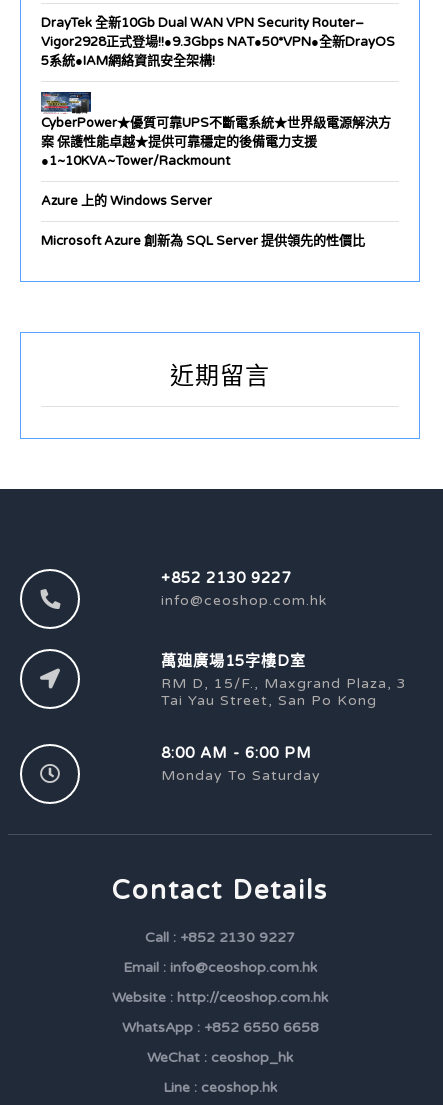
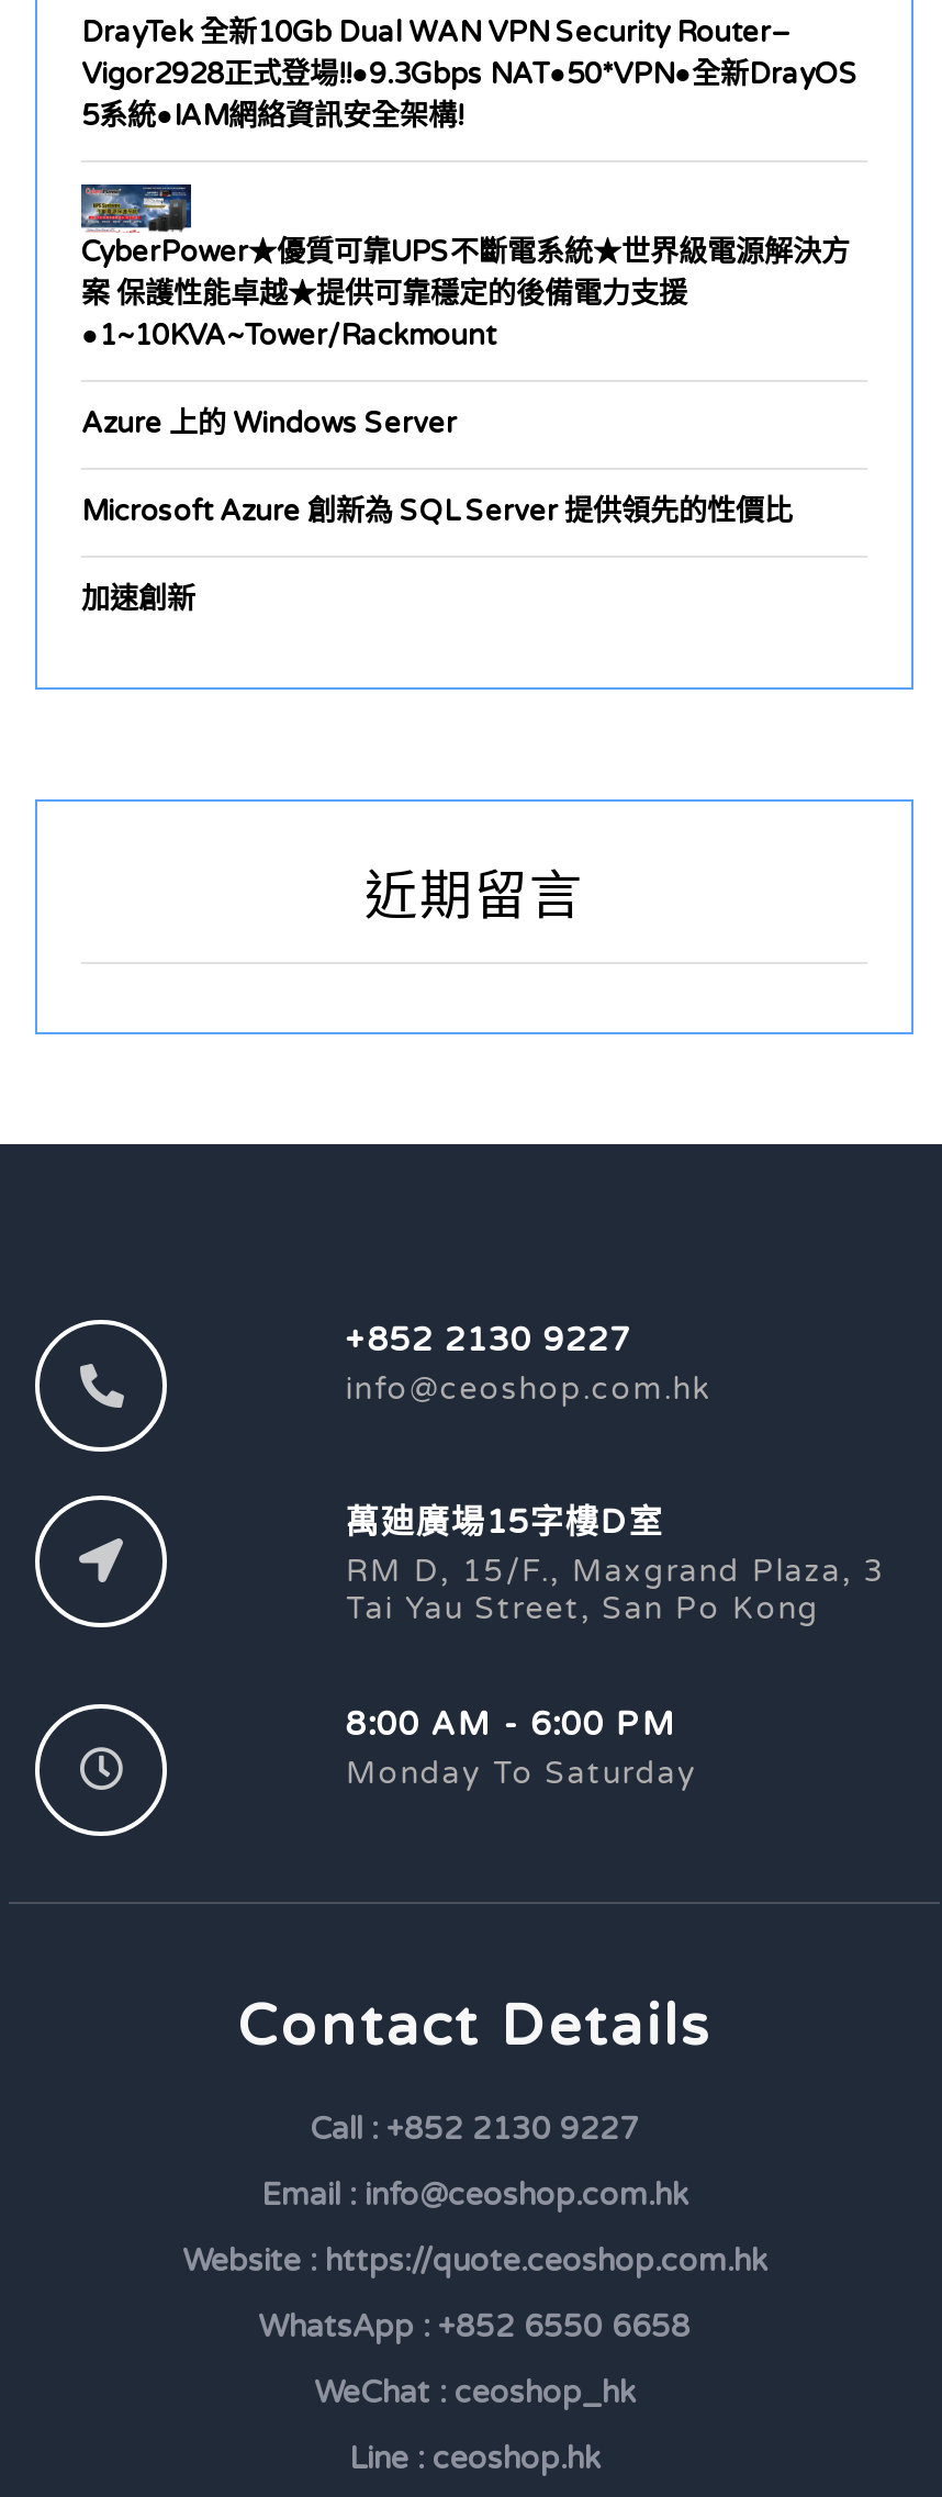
+ 加速創新

- Website : http://ceoshop.com.hk
+ Website : https://quote.ceoshop.com.hk
